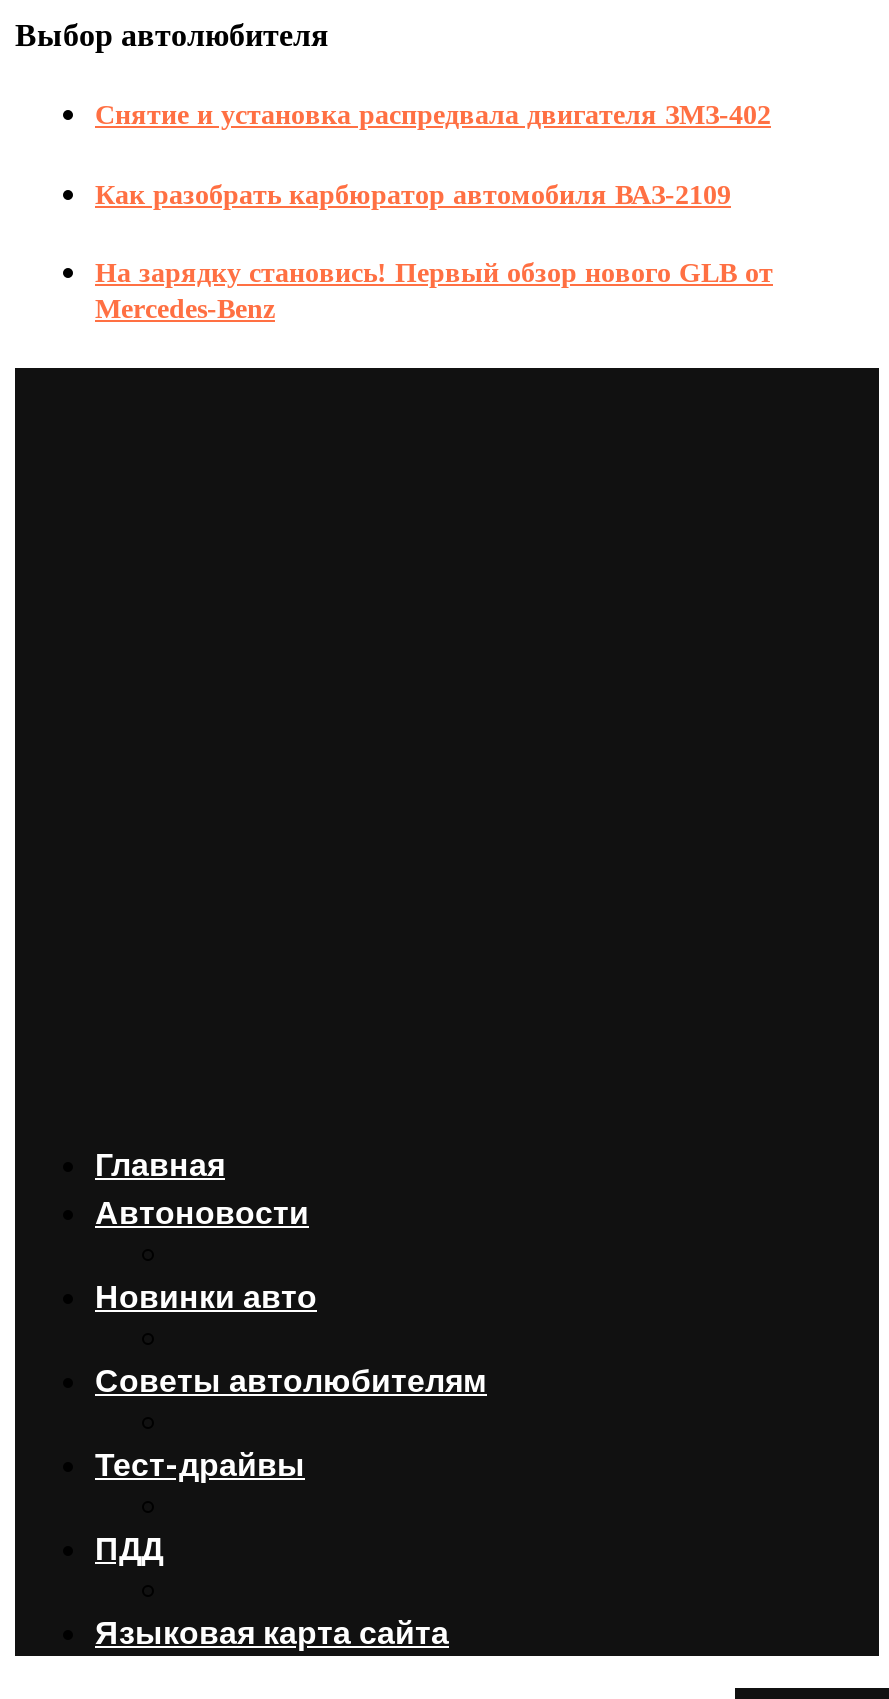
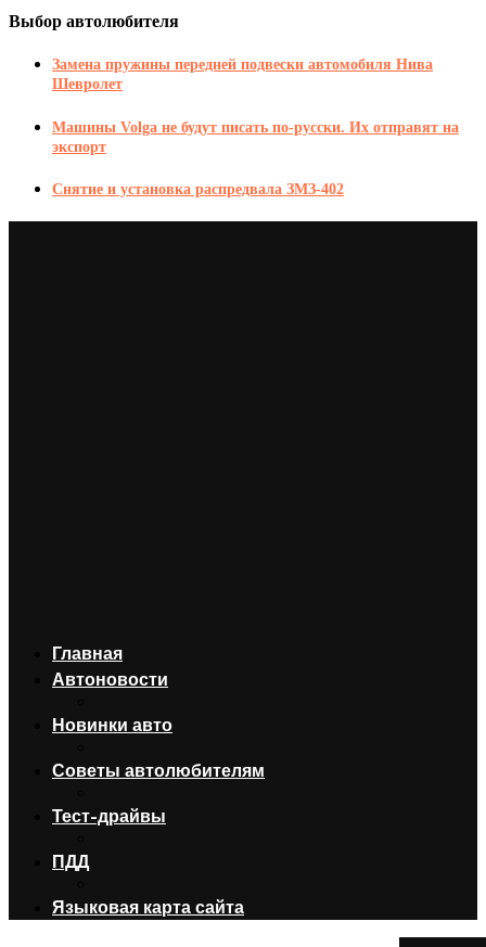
- Снятие и установка распредвала двигателя ЗМЗ-402
+ Замена пружины передней подвески автомобиля Нива
+ Шевролет

- Как разобрать карбюратор автомобиля ВАЗ-2109
+ Машины Volga не будут писать по-русски. Их отправят на
+ экспорт

- На зарядку становись! Первый обзор нового GLB от
- Mercedes-Benz
+ Снятие и установка распредвала ЗМЗ-402
